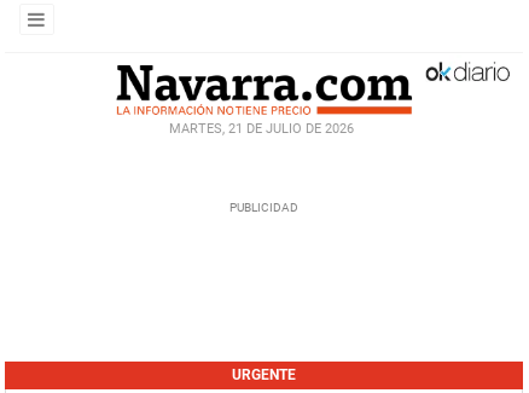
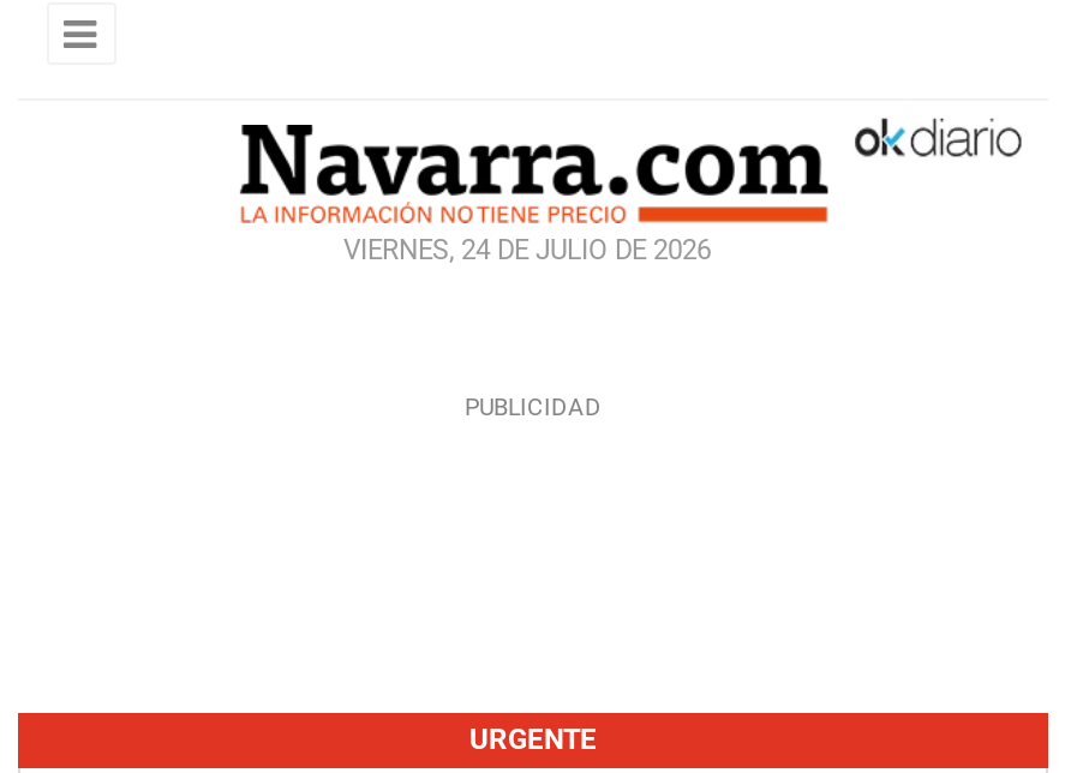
- MARTES, 21 DE JULIO DE 2026
+ VIERNES, 24 DE JULIO DE 2026
